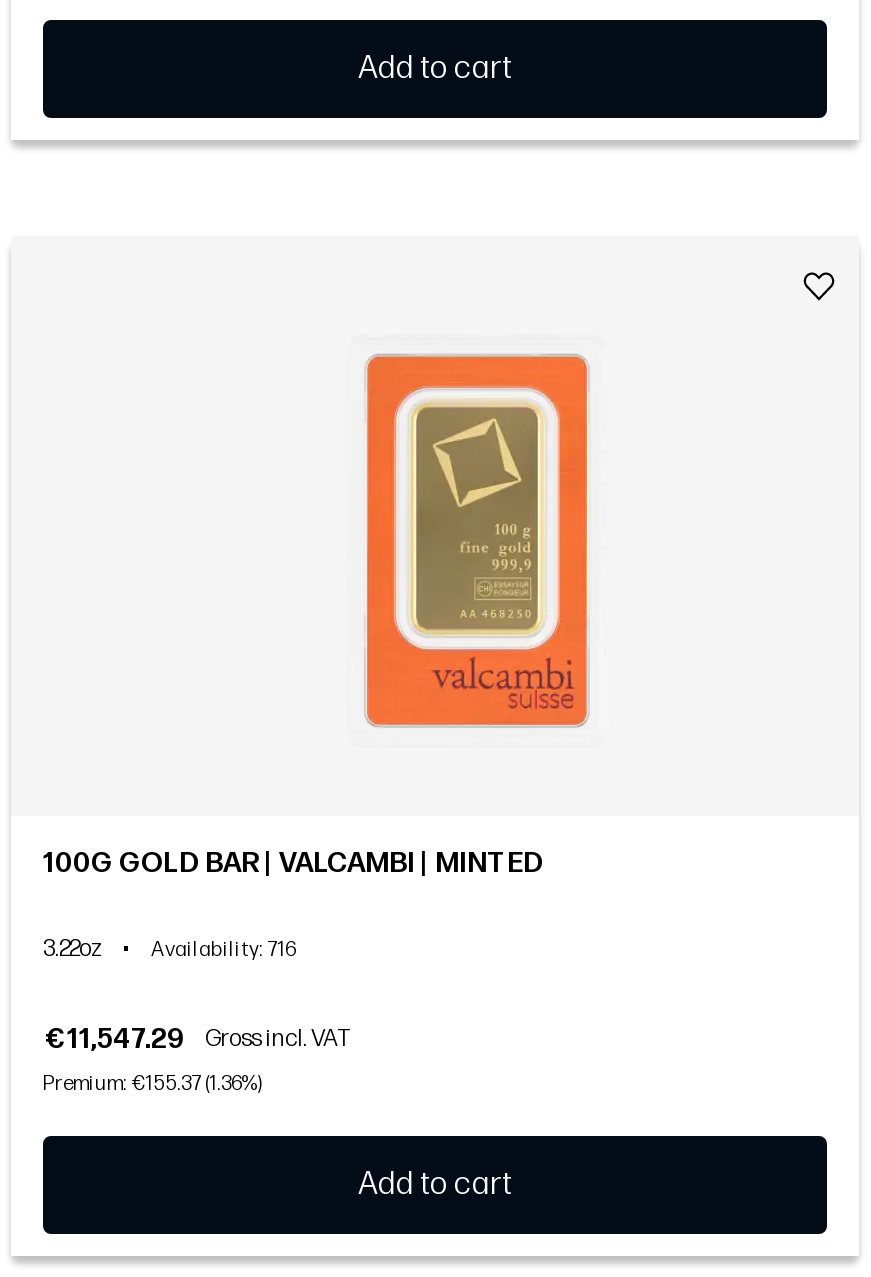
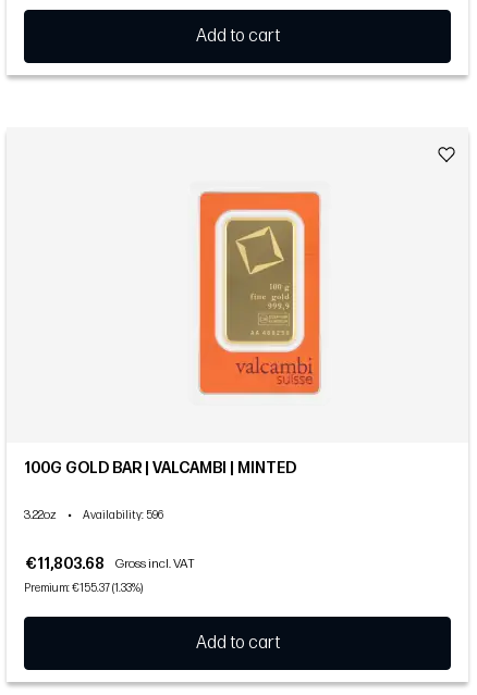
- Availability: 716
+ Availability: 596

- €11,547.29 Gross incl. VAT
+ €11,803.68 Gross incl. VAT

- Premium: €155.37 (1.36%)
+ Premium: €155.37 (1.33%)
